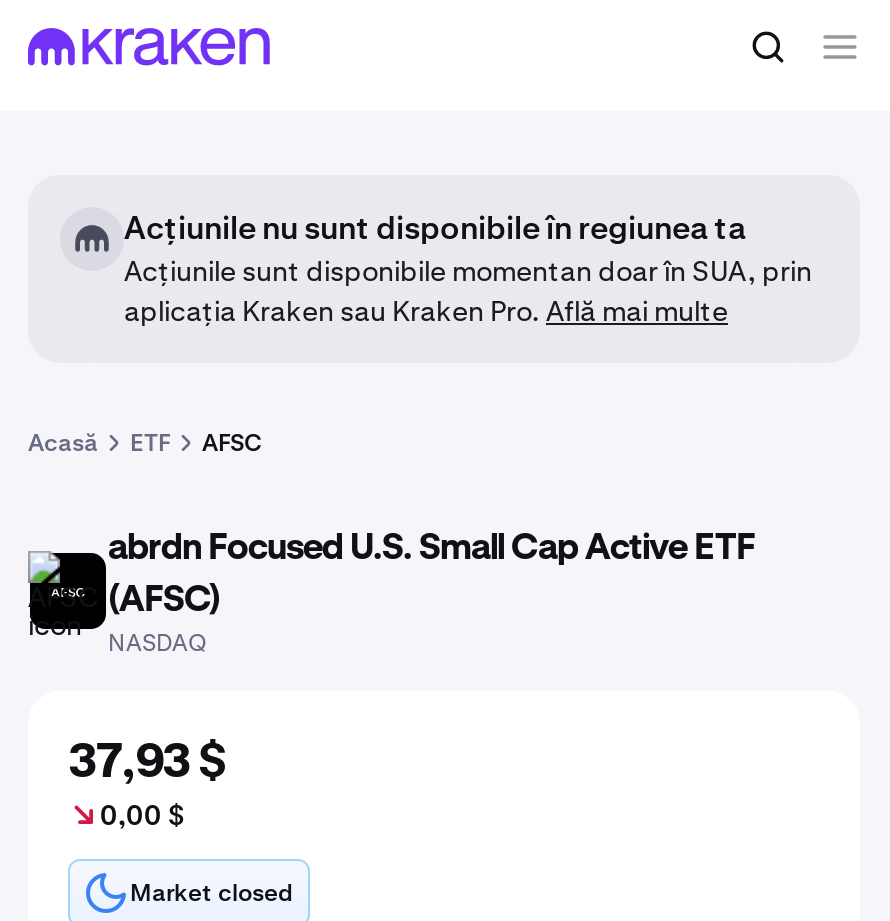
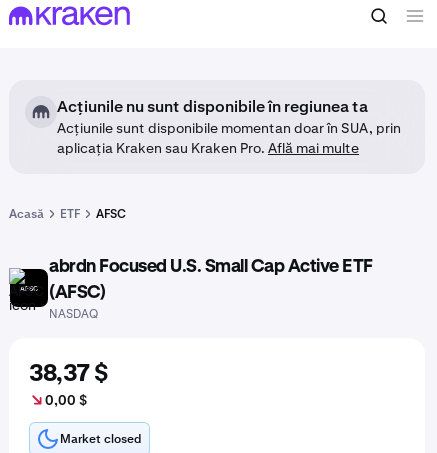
- 37,93 $
+ 38,37 $
